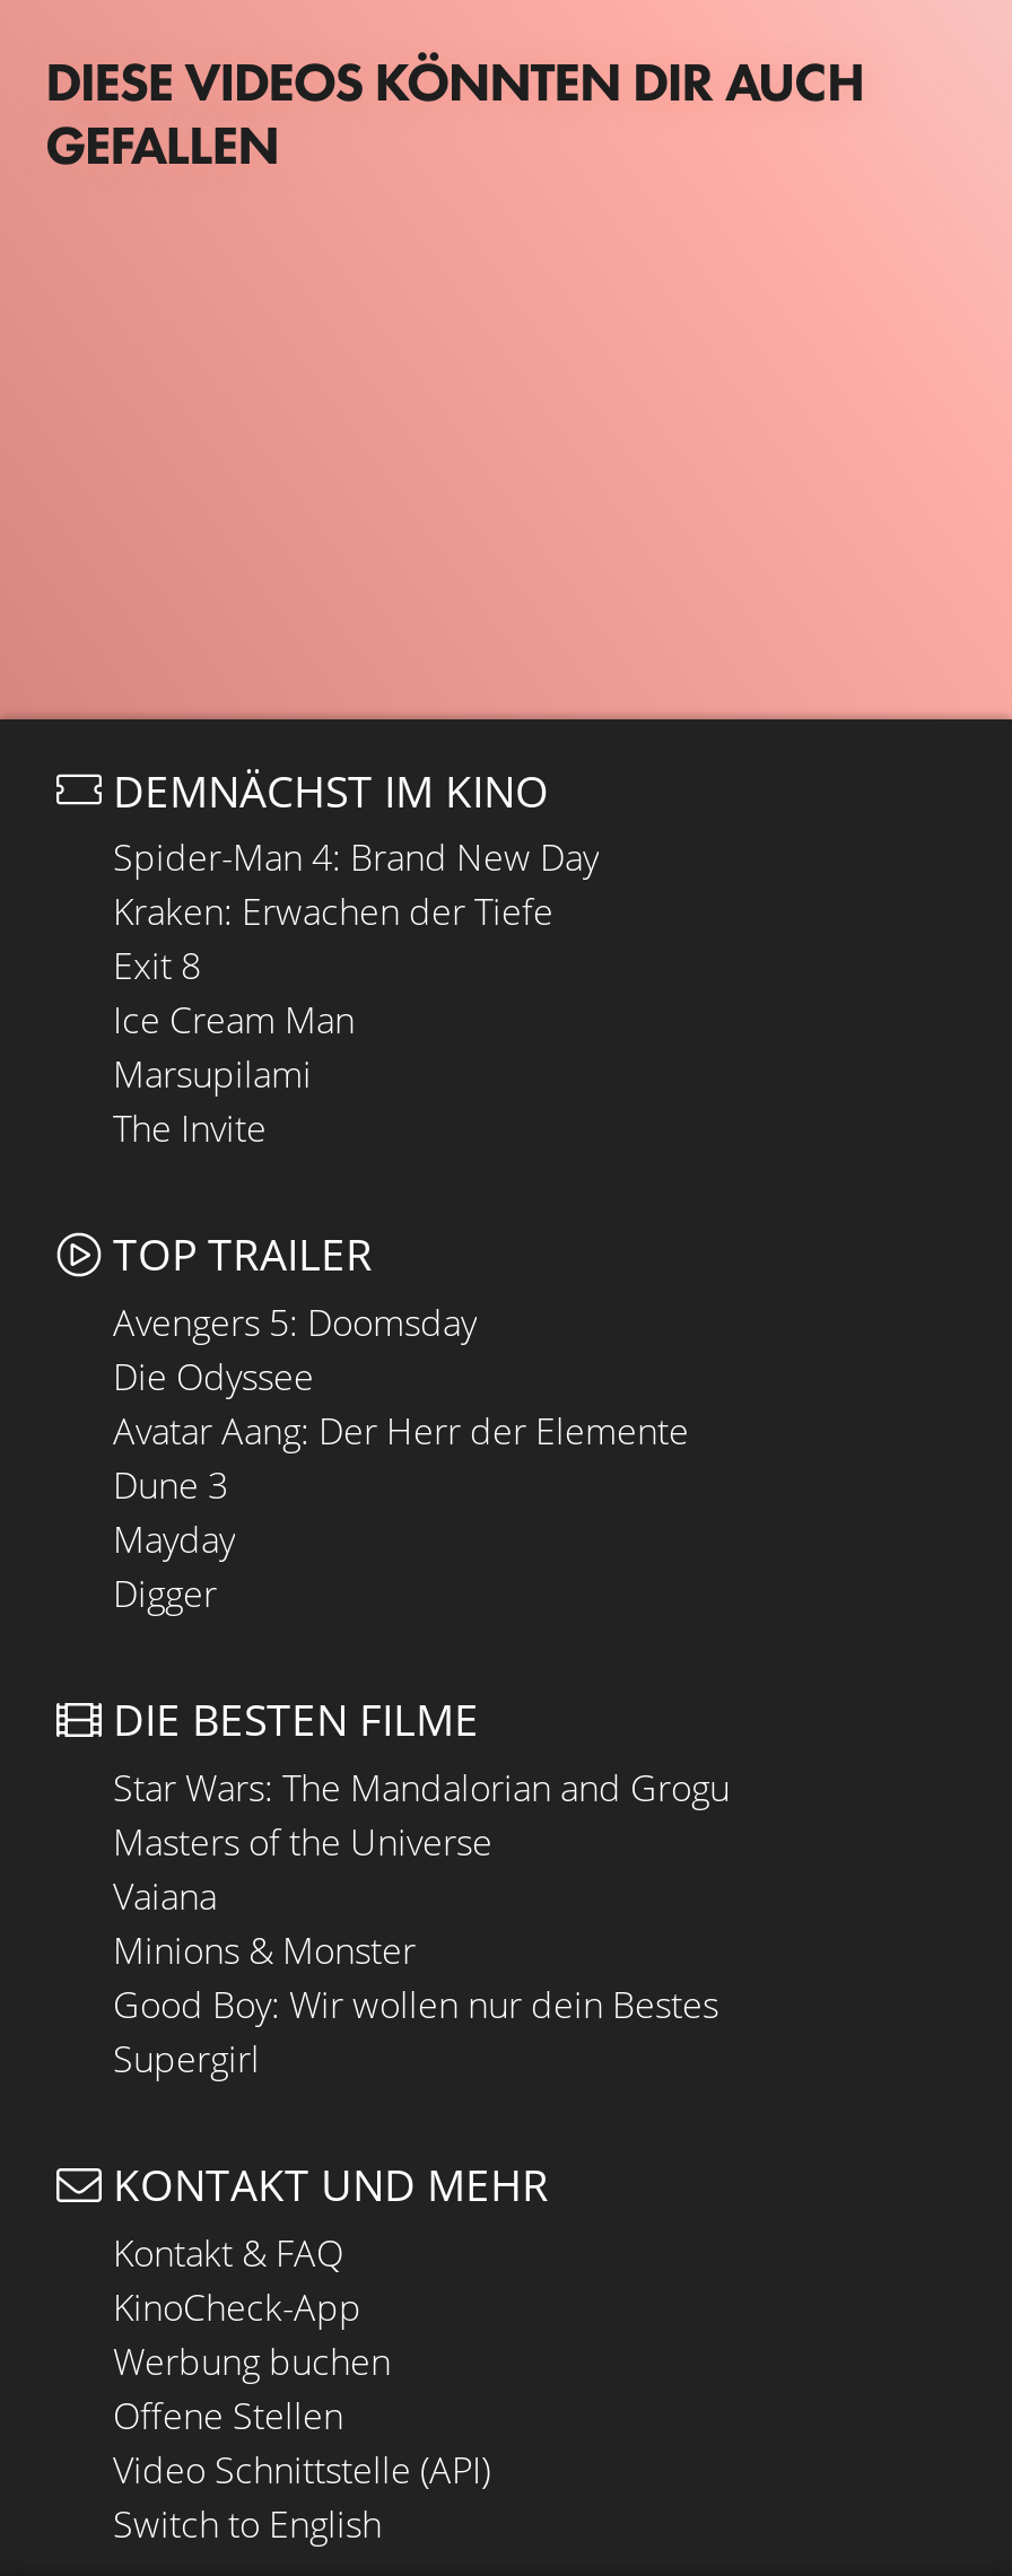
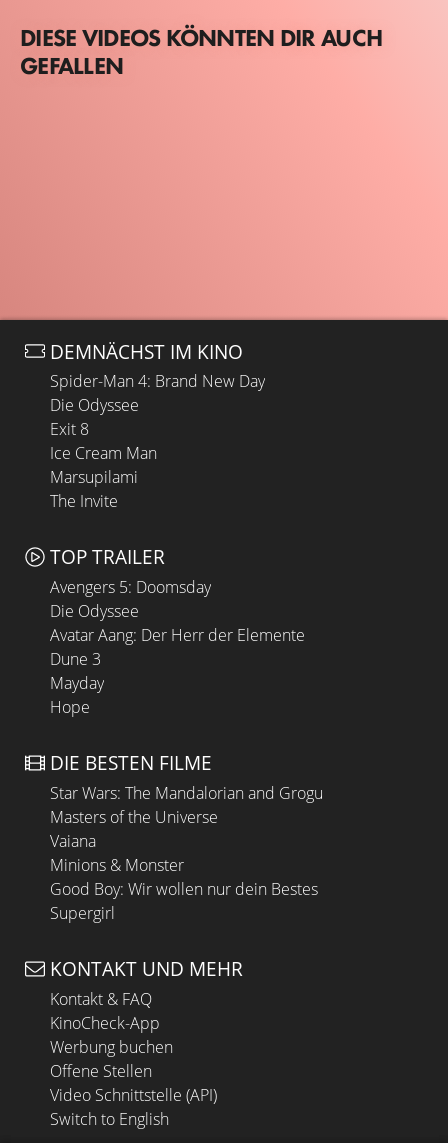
- Kraken: Erwachen der Tiefe
+ Die Odyssee

- Digger
+ Hope
